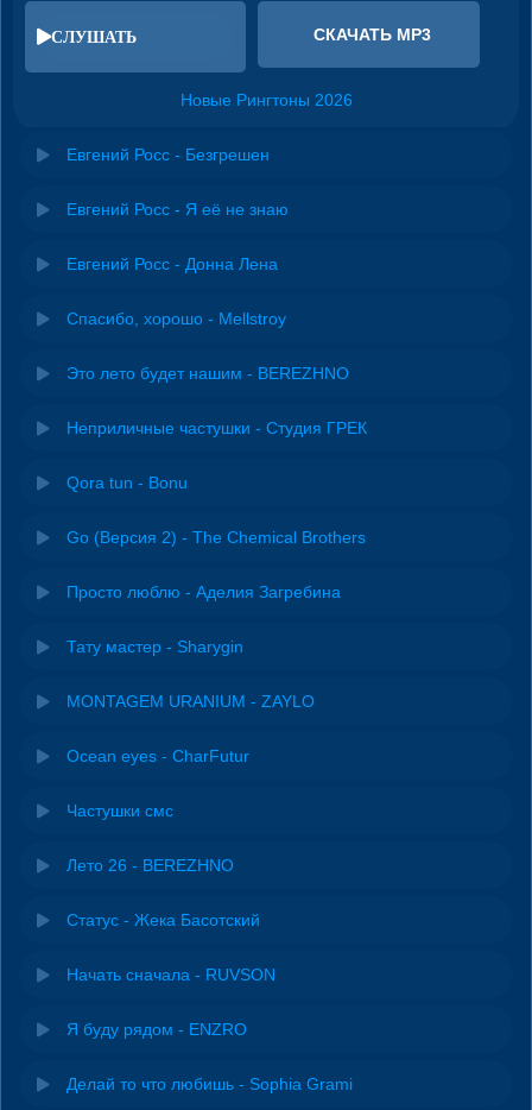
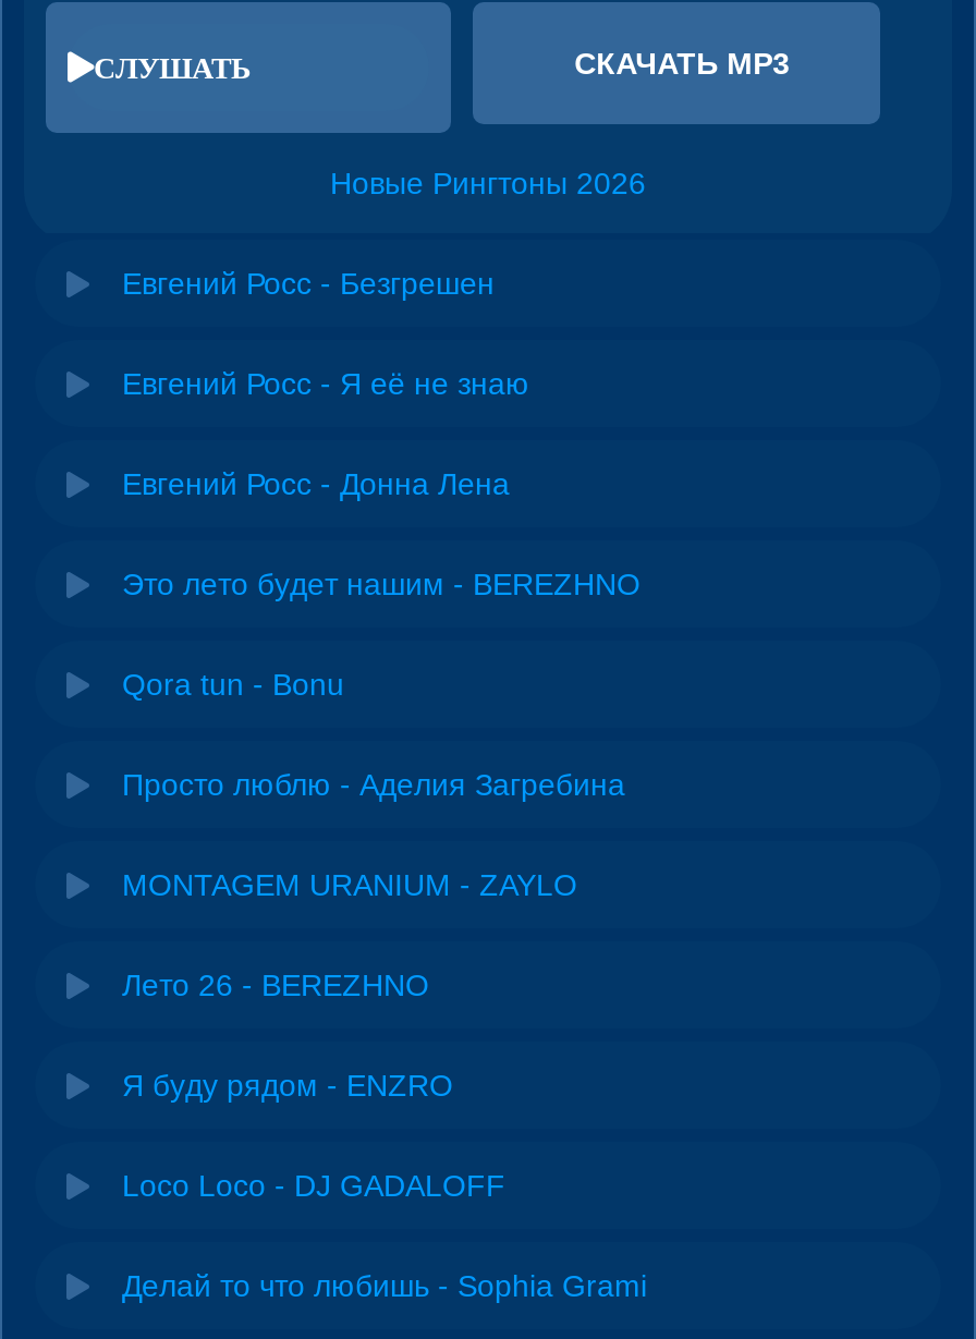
- Спасибо, хорошо - Mellstroy

- Неприличные частушки - Студия ГРЕК

- Go (Версия 2) - The Chemical Brothers

- Тату мастер - Sharygin

- Ocean eyes - CharFutur
- Частушки смс

- Статус - Жека Басотский
- Начать сначала - RUVSON

moved up: Я буду рядом - ENZRO

+ Loco Loco - DJ GADALOFF
